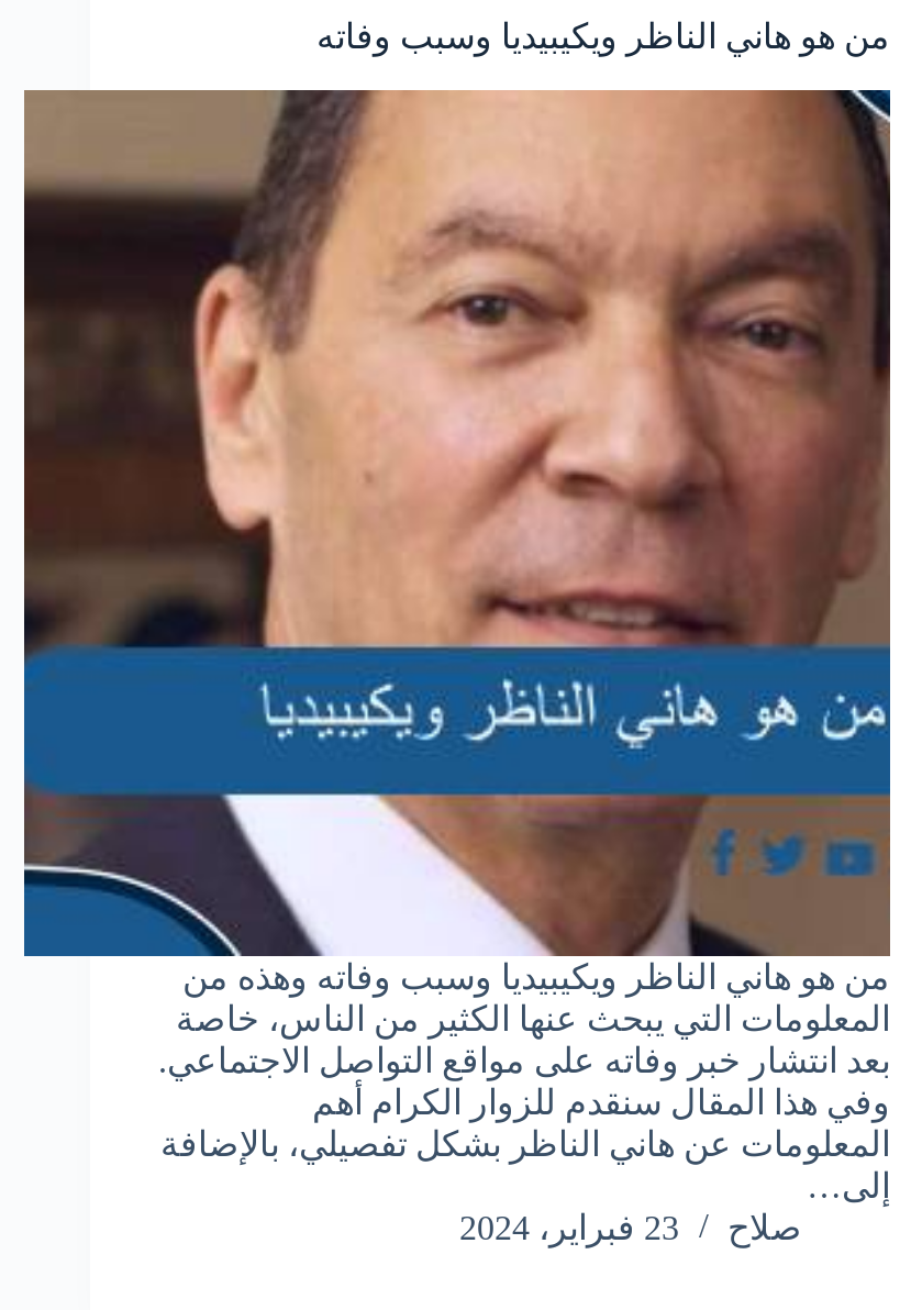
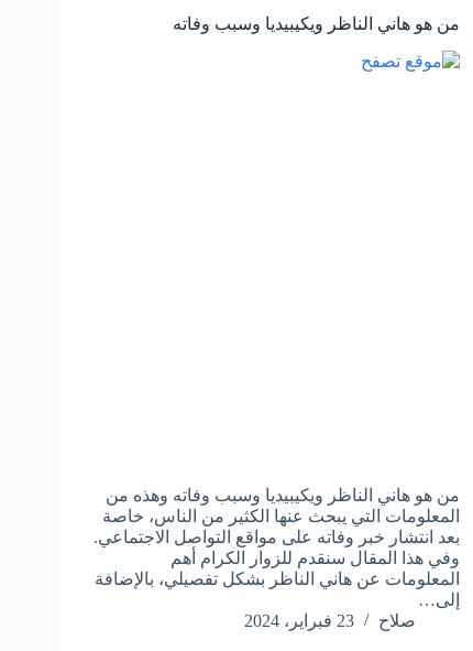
- [image]
